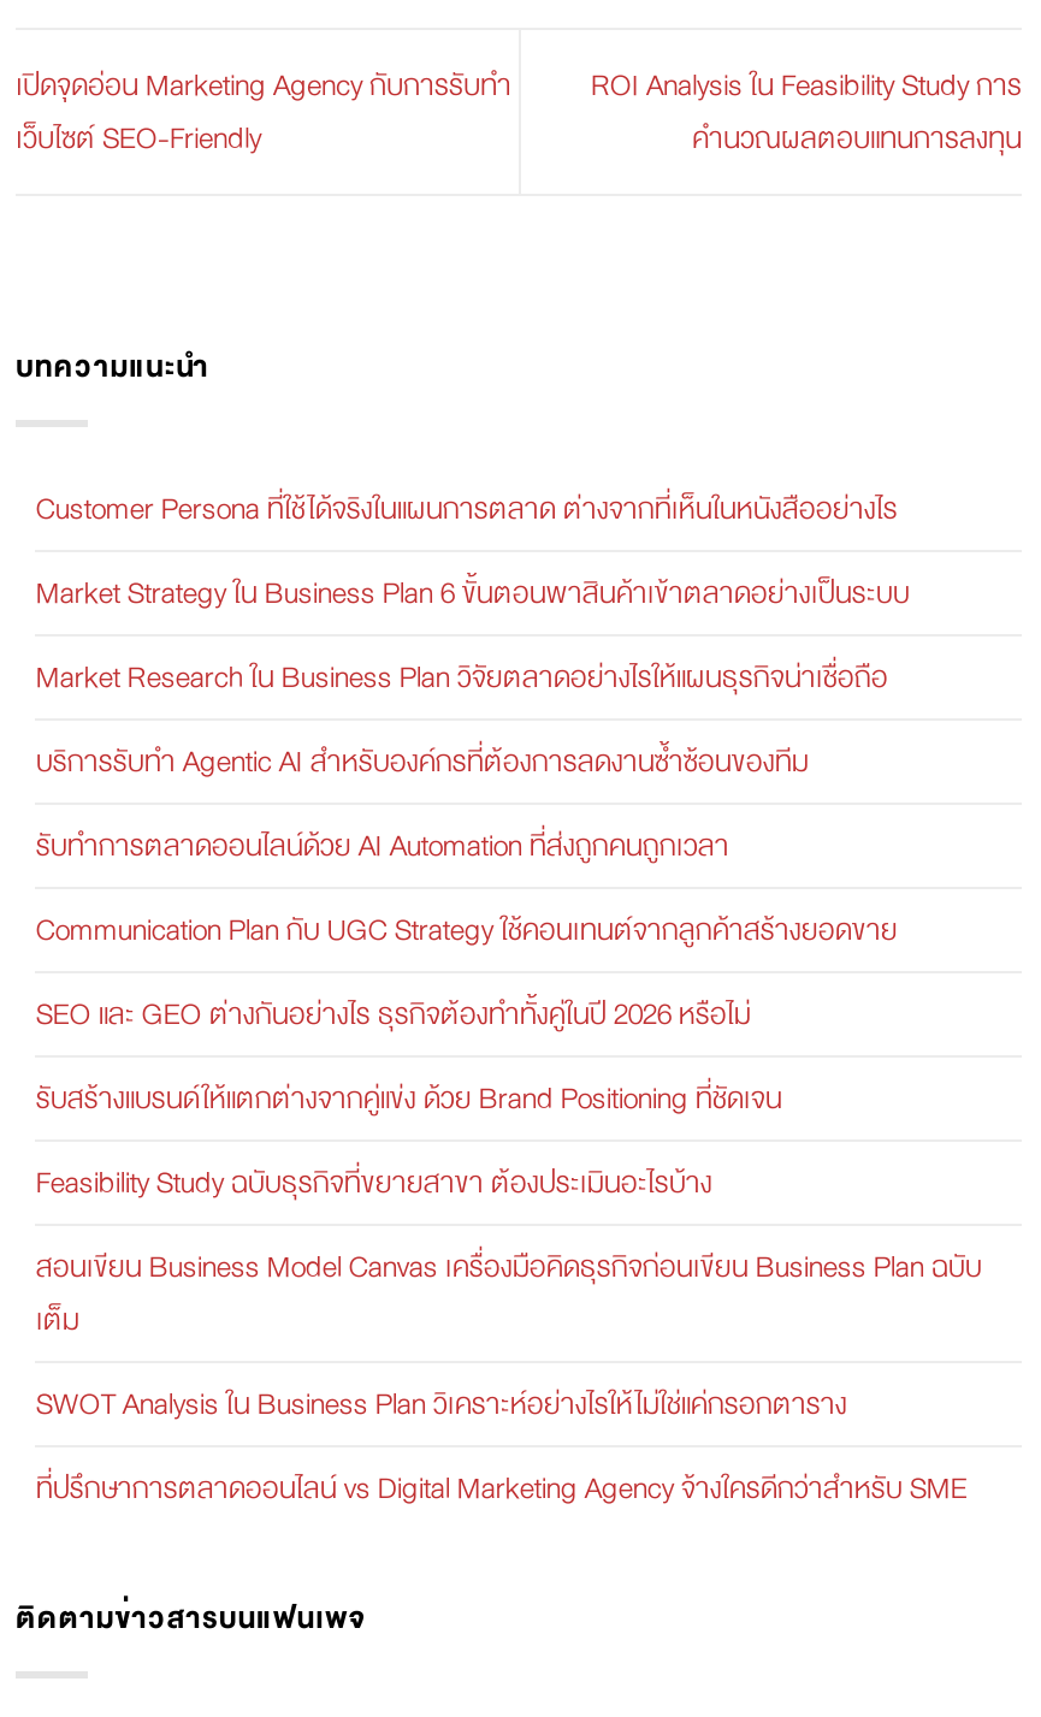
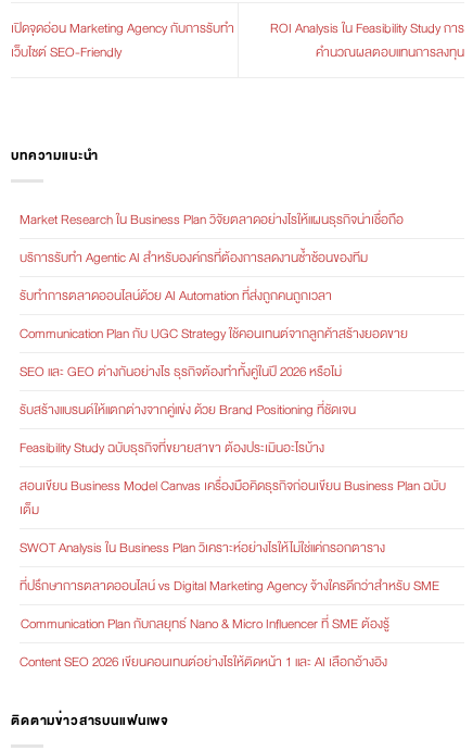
- Customer Persona ที่ใช้ได้จริงในแผนการตลาด ต่างจากที่เห็นในหนังสืออย่างไร
- Market Strategy ใน Business Plan 6 ขั้นตอนพาสินค้าเข้าตลาดอย่างเป็นระบบ

moved up: Market Research ใน Business Plan วิจัยตลาดอย่างไรให้แผนธุรกิจน่าเชื่อถือ | บริการรับทำ Agentic AI สำหรับองค์กรที่ต้องการลดงานซ้ำซ้อนของทีม | รับทำการตลาดออนไลน์ด้วย AI Automation ที่ส่งถูกคนถูกเวลา | ... | SWOT Analysis ใน Business Plan วิเคราะห์อย่างไรให้ไม่ใช่แค่กรอกตาราง | ที่ปรึกษาการตลาดออนไลน์ vs Digital Marketing Agency จ้างใครดีกว่าสำหรับ SME

+ Communication Plan กับกลยุทธ์ Nano & Micro Influencer ที่ SME ต้องรู้
+ Content SEO 2026 เขียนคอนเทนต์อย่างไรให้ติดหน้า 1 และ AI เลือกอ้างอิง
